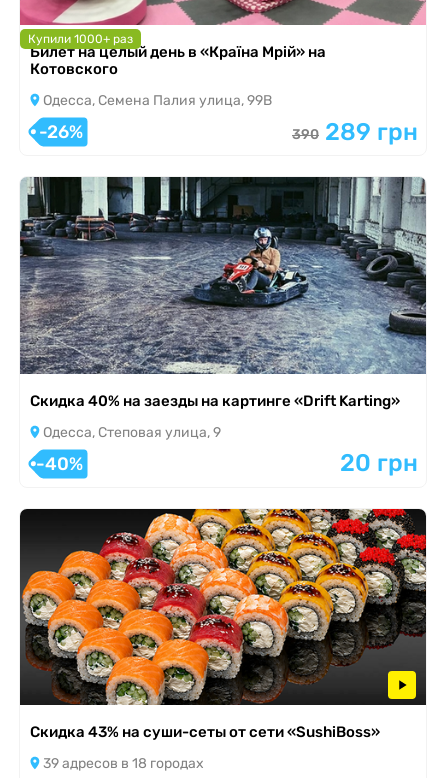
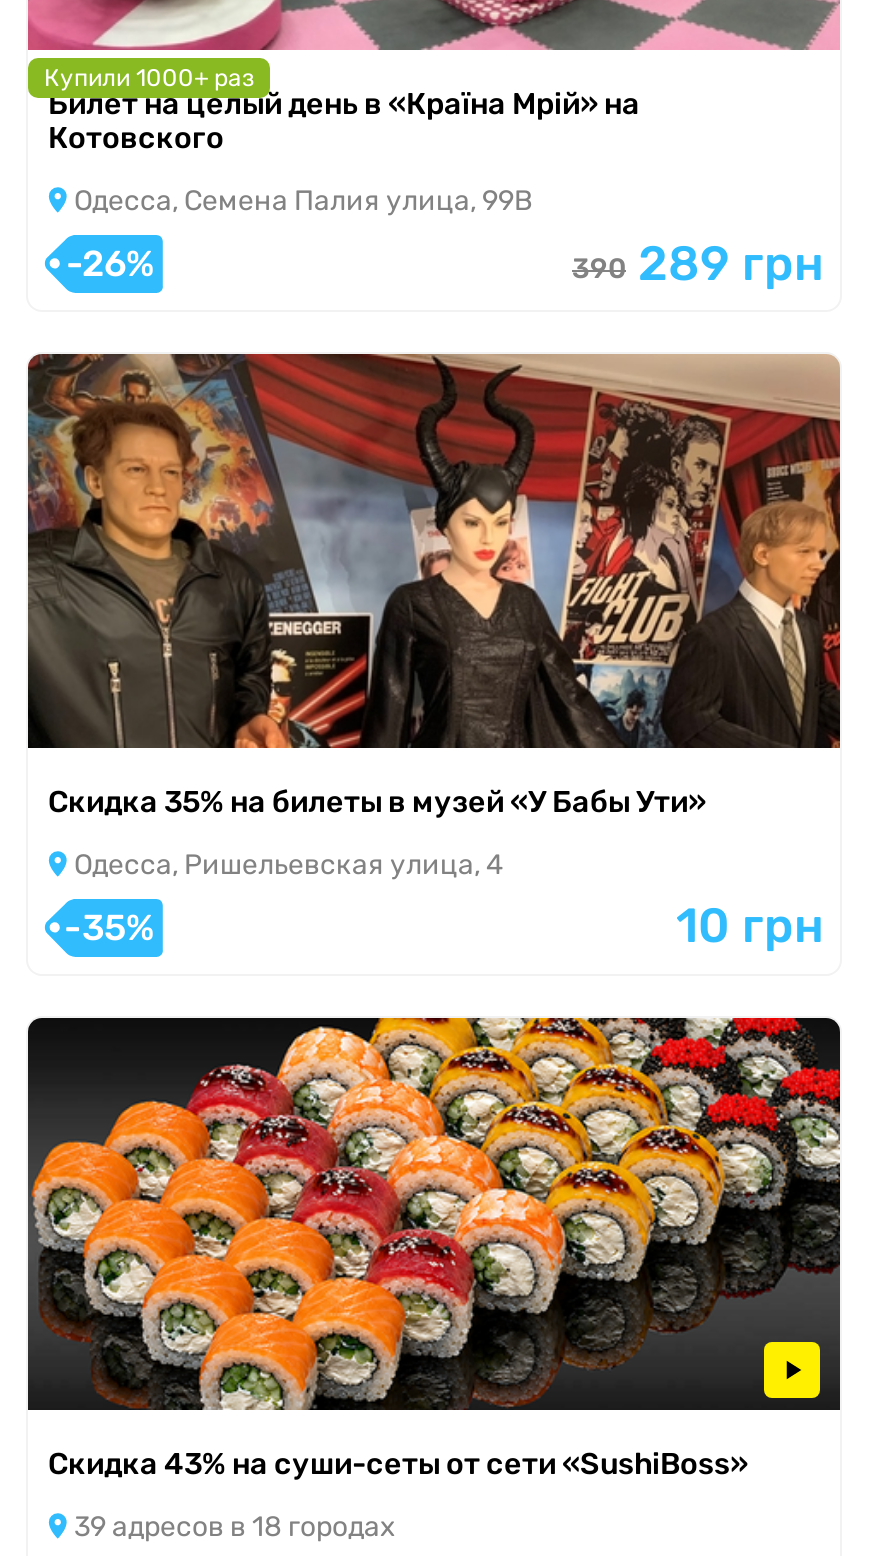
- [image]
- Скидка 40% на заезды на картинге «Drift Karting»
+ [image]
+ Скидка 35% на билеты в музей «У Бабы Ути»

- Одесса, Степовая улица, 9
+ Одесса, Ришельевская улица, 4

- -40%
- 20 грн
+ -35%
+ 10 грн
